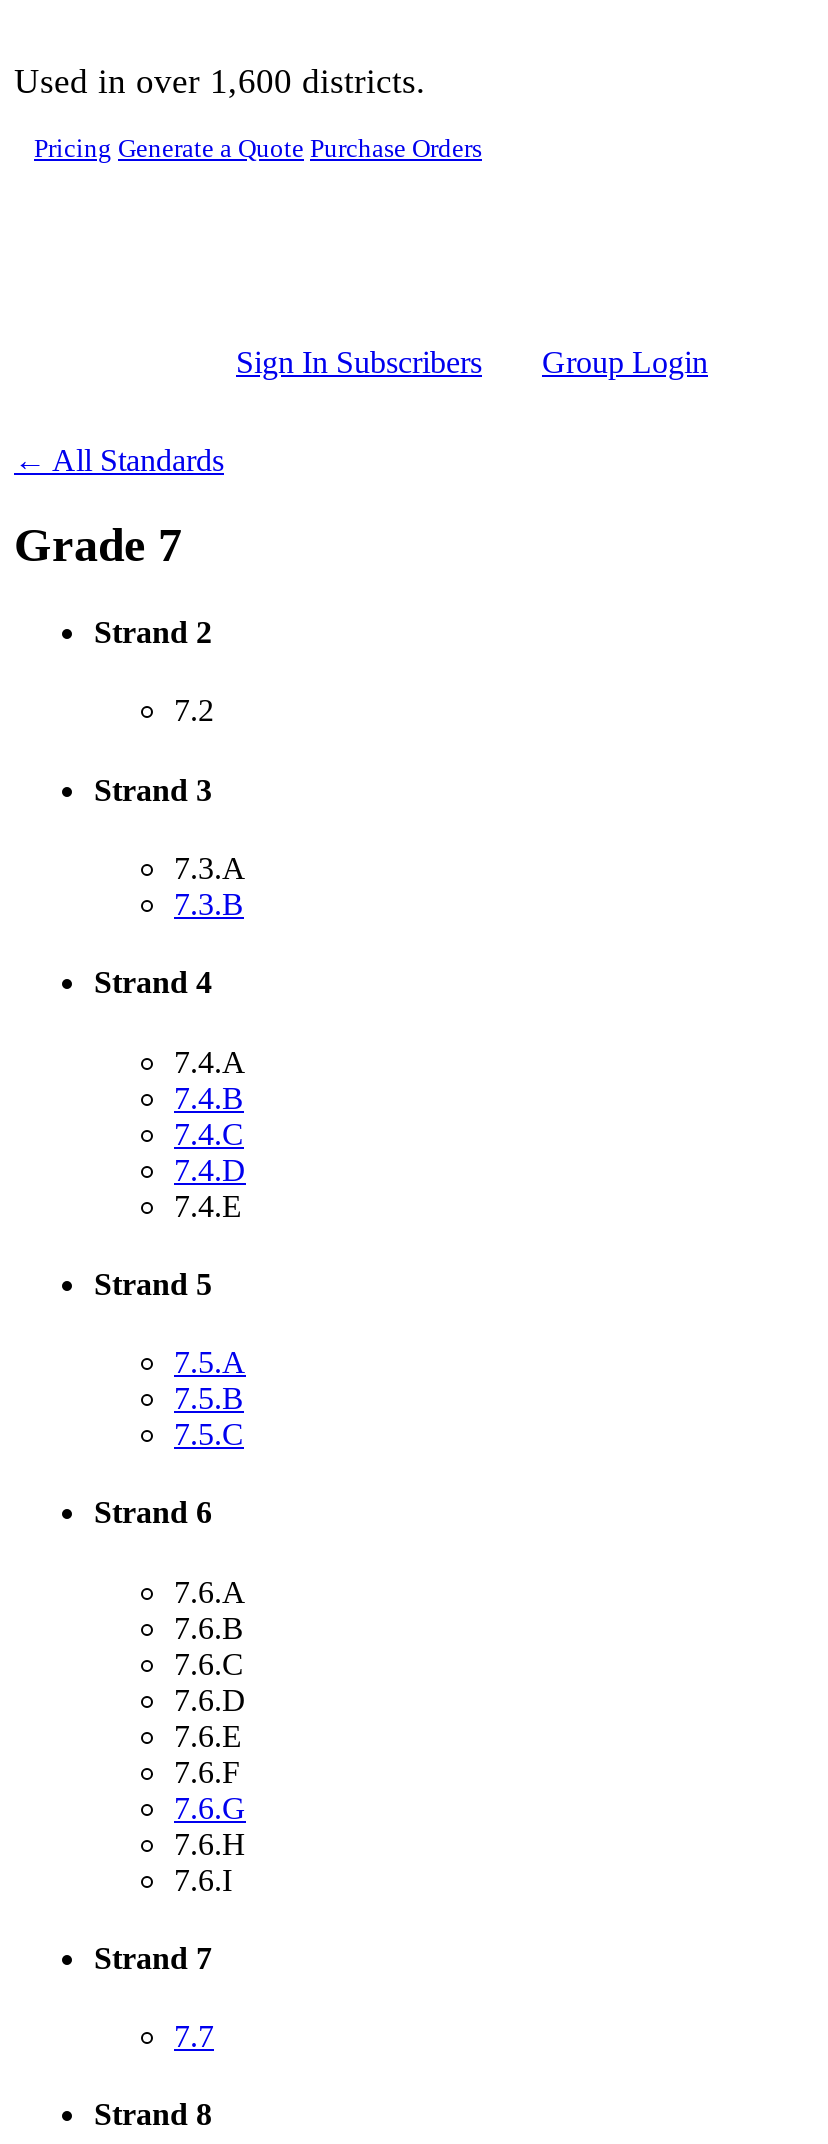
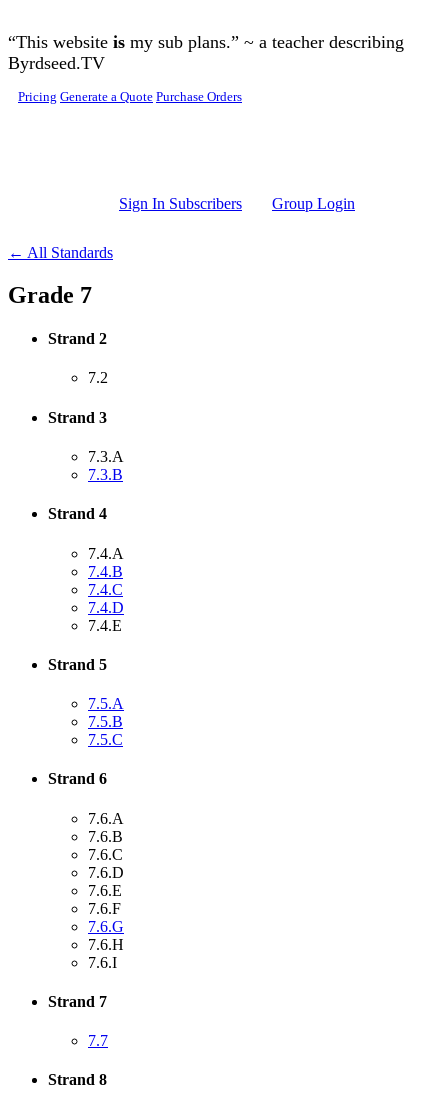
- Used in over 1,600 districts.
+ “This website is my sub plans.” ~ a teacher describing
+ Byrdseed.TV
